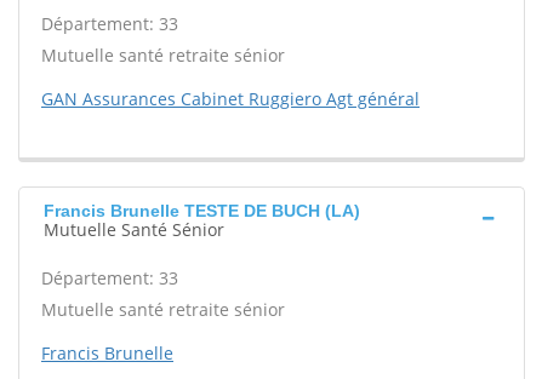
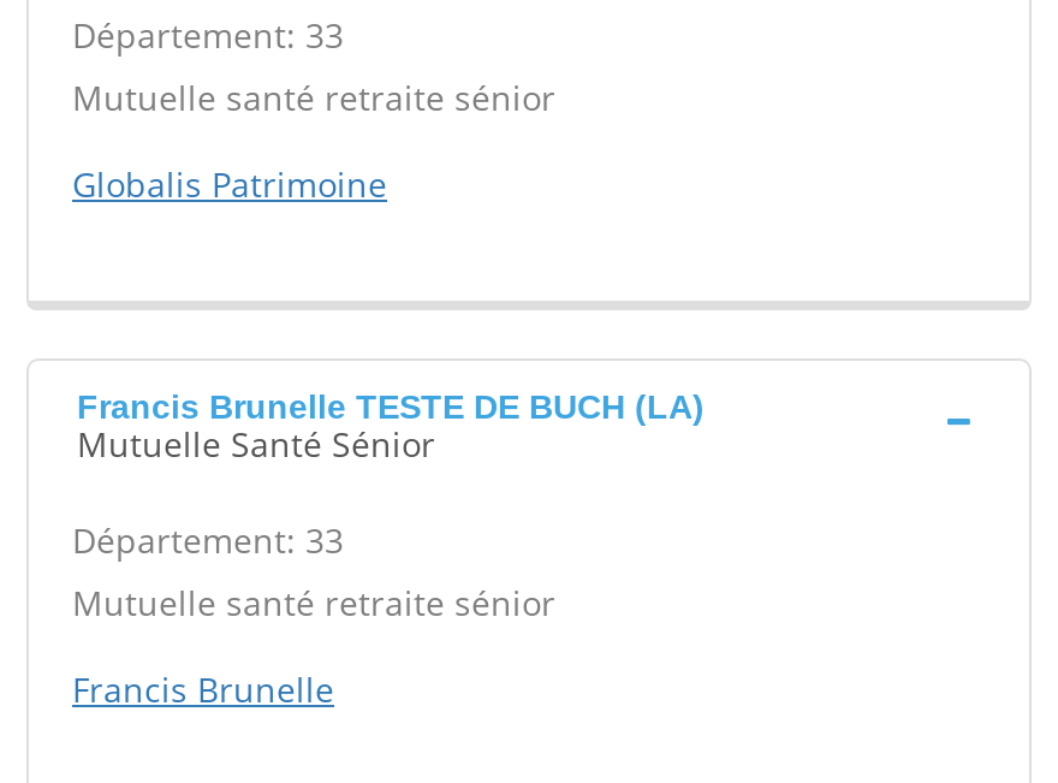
- GAN Assurances Cabinet Ruggiero Agt général
+ Globalis Patrimoine
